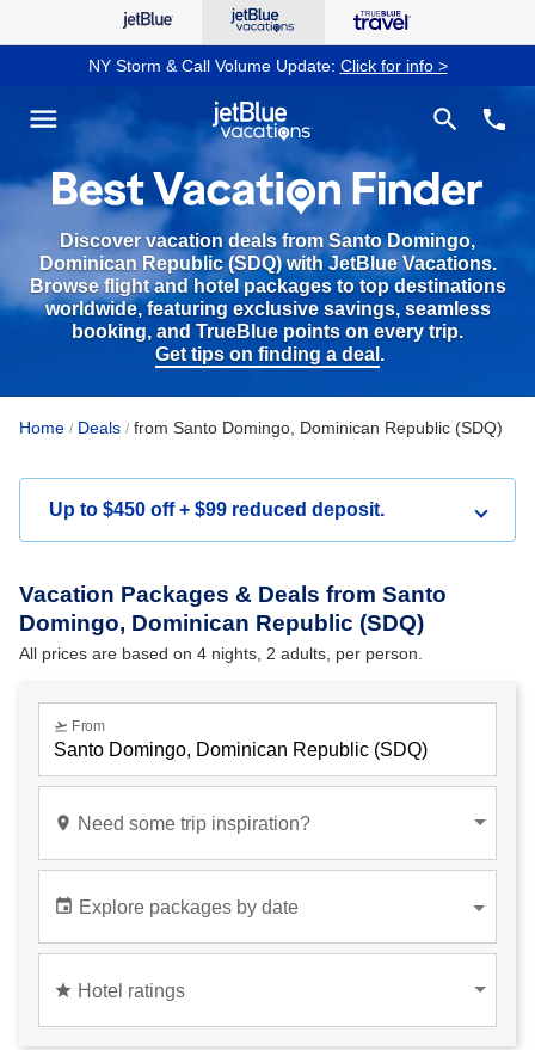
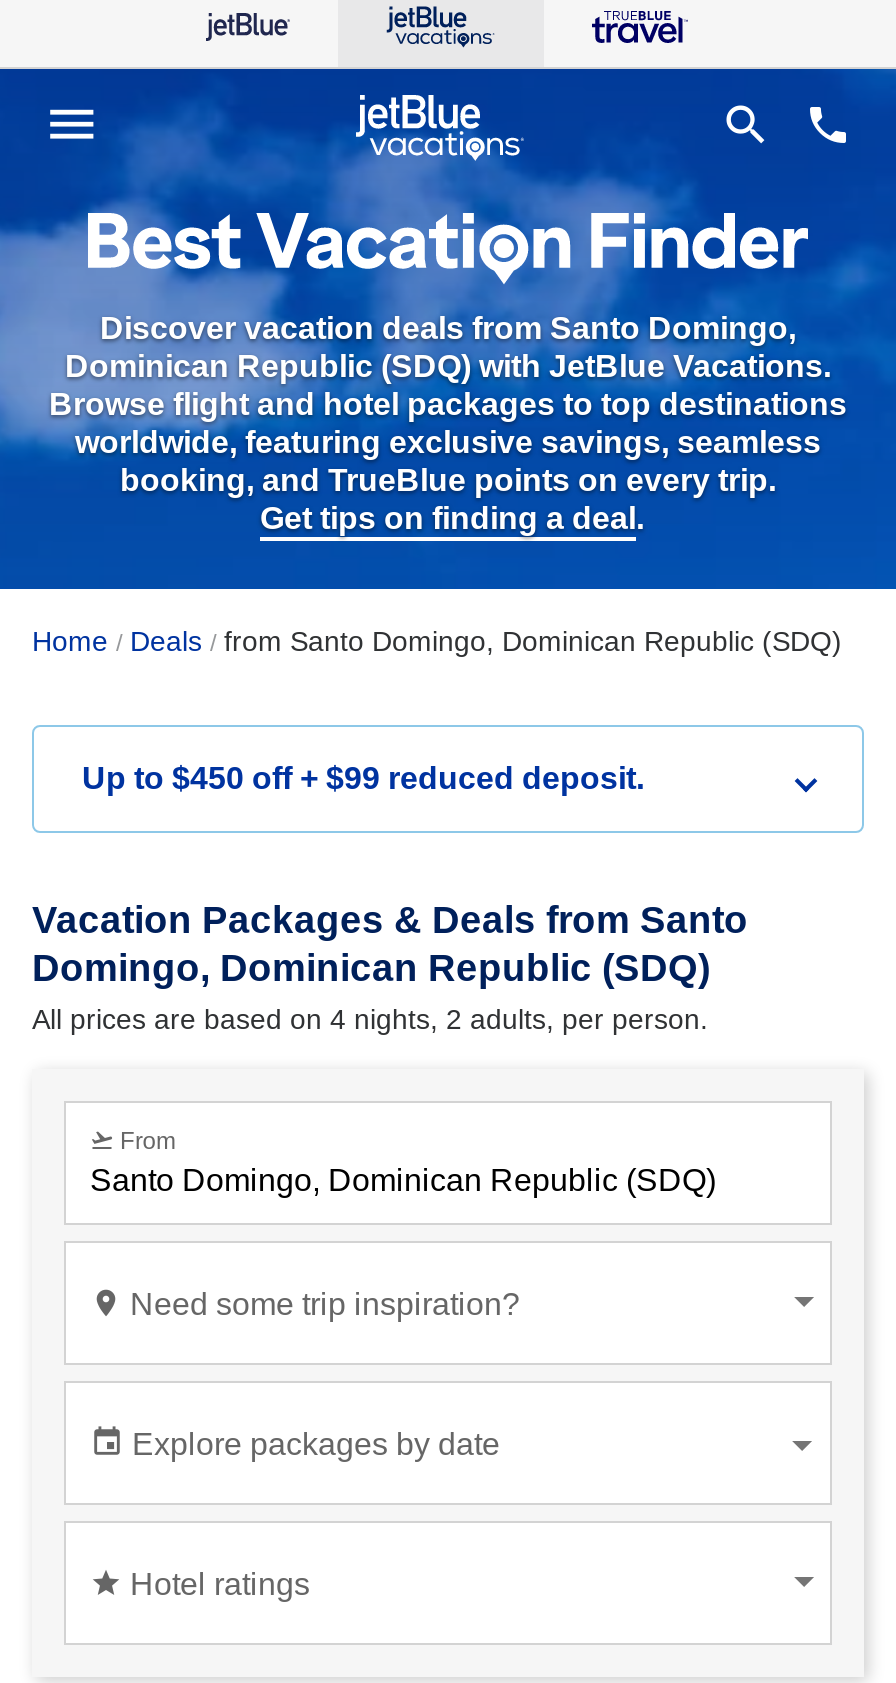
- NY Storm & Call Volume Update: Click for info >
